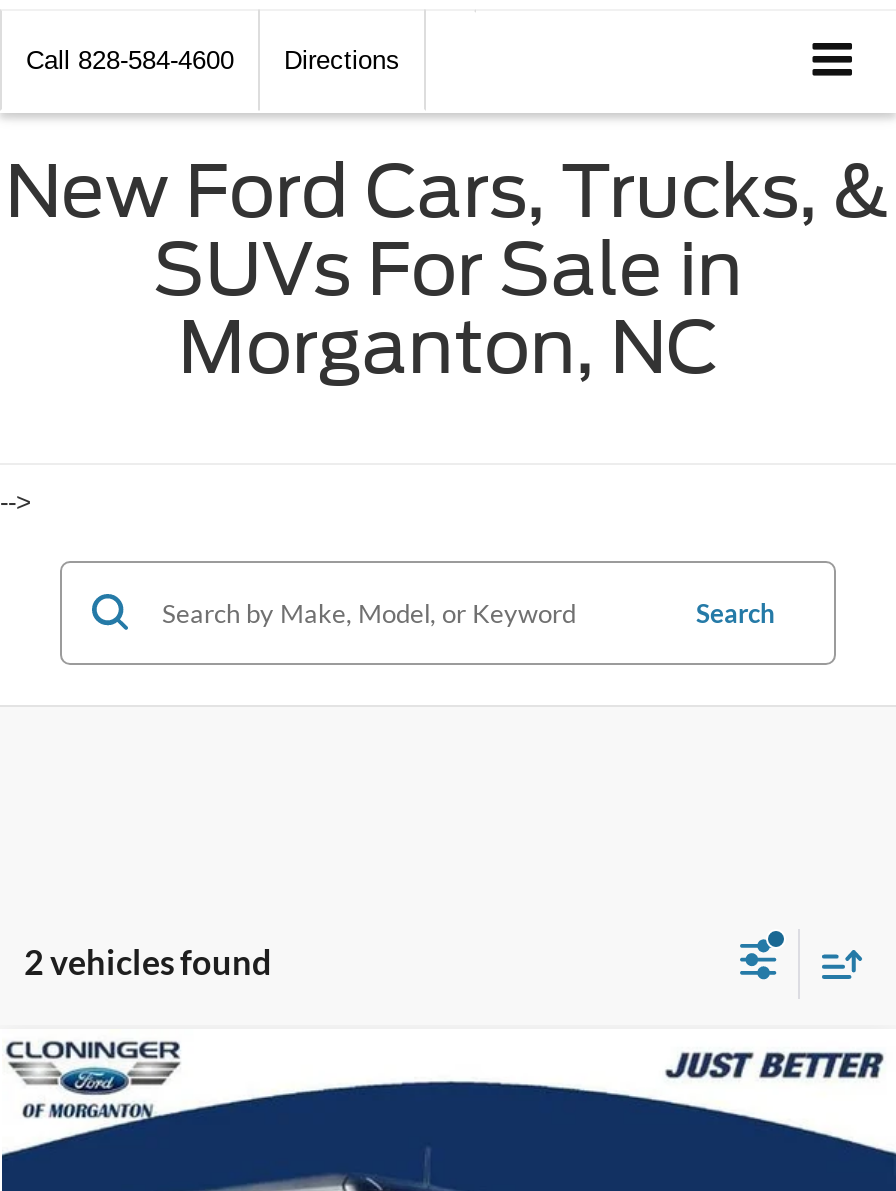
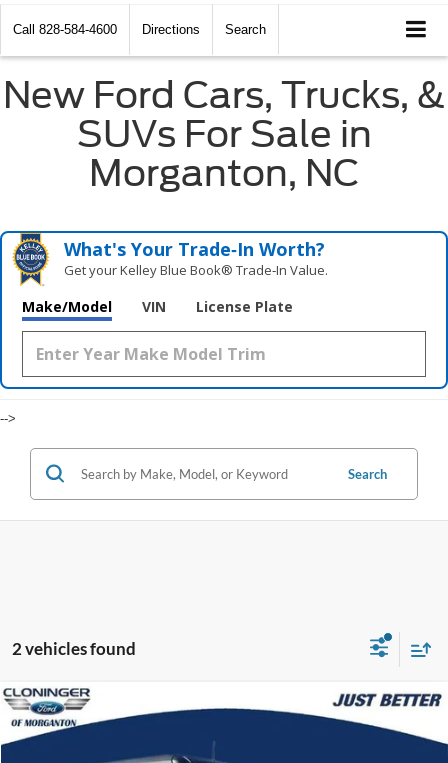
+ Search

+ [image]
+ What's Your Trade‑In Worth?
+ Get your Kelley Blue Book® Trade‑In Value.
+ Make/Model
+ VIN
+ License Plate
